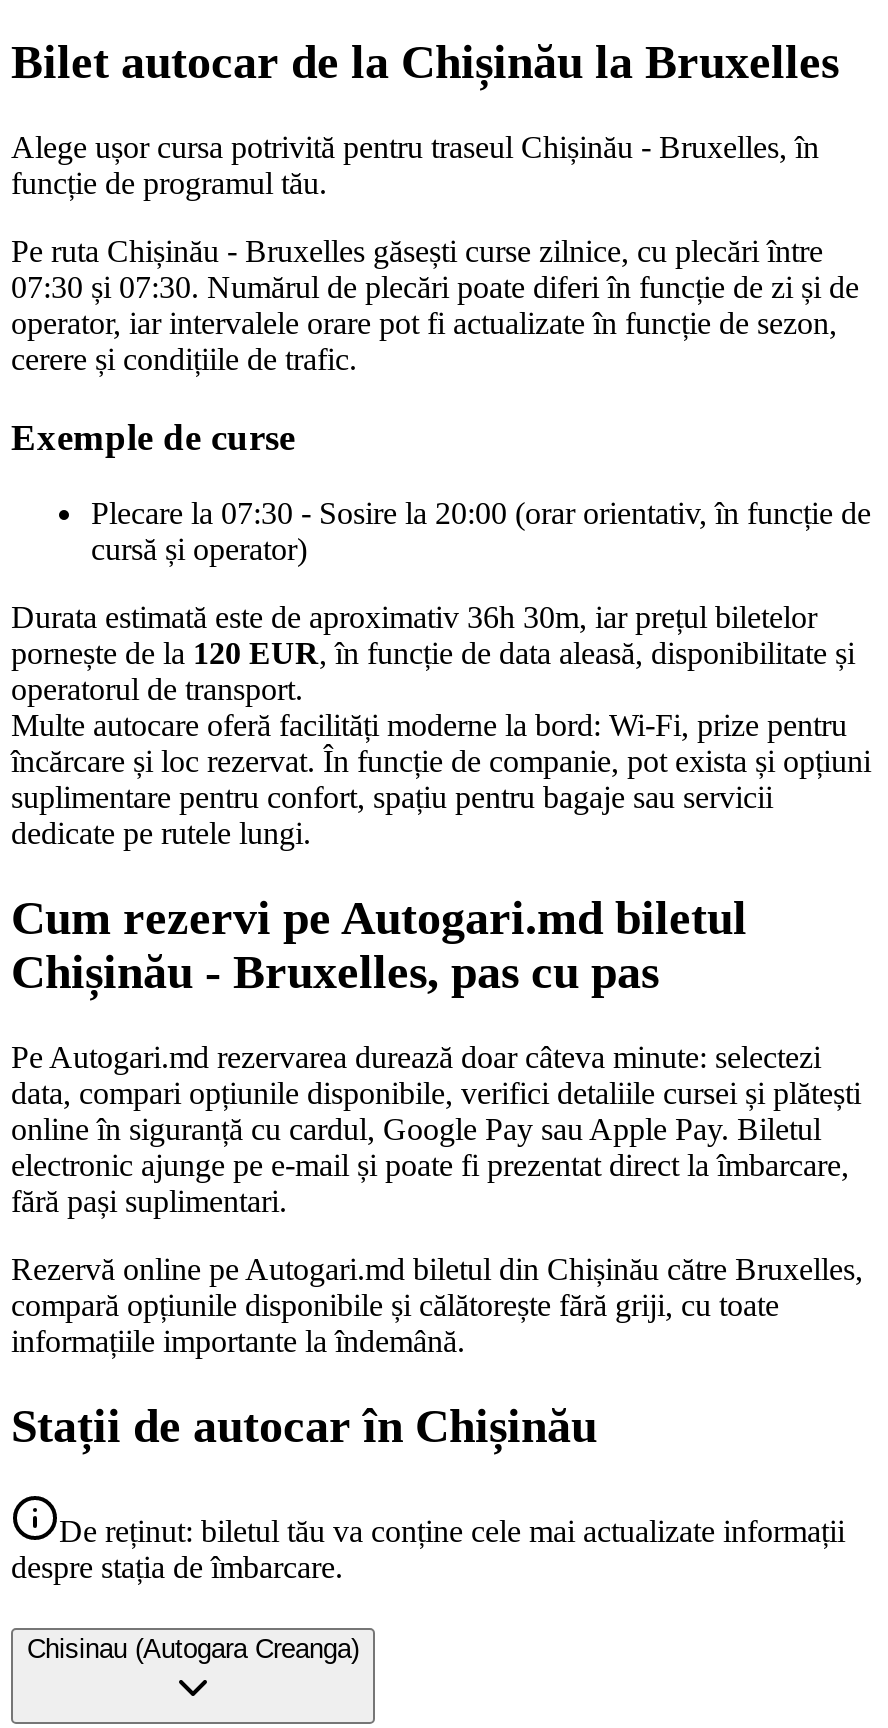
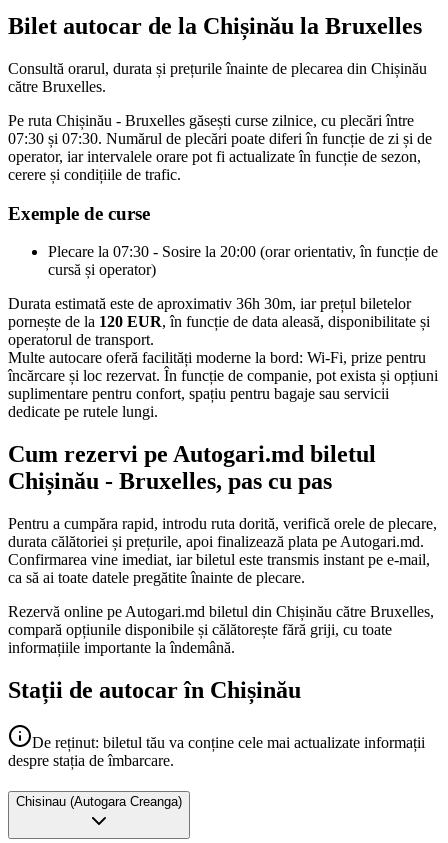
- Alege ușor cursa potrivită pentru traseul Chișinău - Bruxelles, în
- funcție de programul tău.
+ Consultă orarul, durata și prețurile înainte de plecarea din Chișinău
+ către Bruxelles.

- Pe Autogari.md rezervarea durează doar câteva minute: selectezi
- data, compari opțiunile disponibile, verifici detaliile cursei și plătești
- online în siguranță cu cardul, Google Pay sau Apple Pay. Biletul
- electronic ajunge pe e-mail și poate fi prezentat direct la îmbarcare,
- fără pași suplimentari.
+ Pentru a cumpăra rapid, introdu ruta dorită, verifică orele de plecare,
+ durata călătoriei și prețurile, apoi finalizează plata pe Autogari.md.
+ Confirmarea vine imediat, iar biletul este transmis instant pe e-mail,
+ ca să ai toate datele pregătite înainte de plecare.
